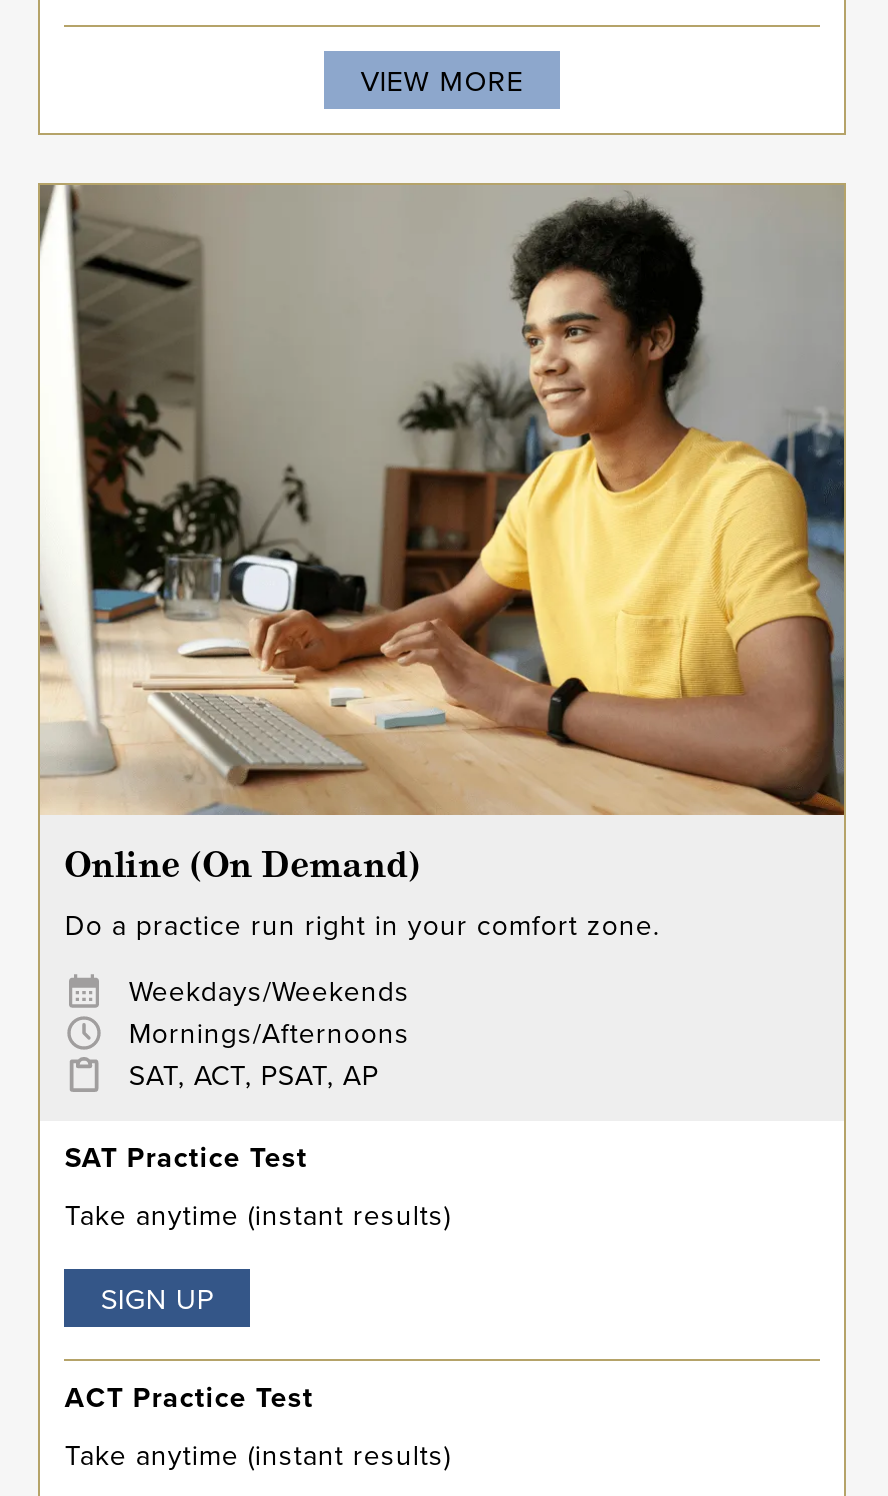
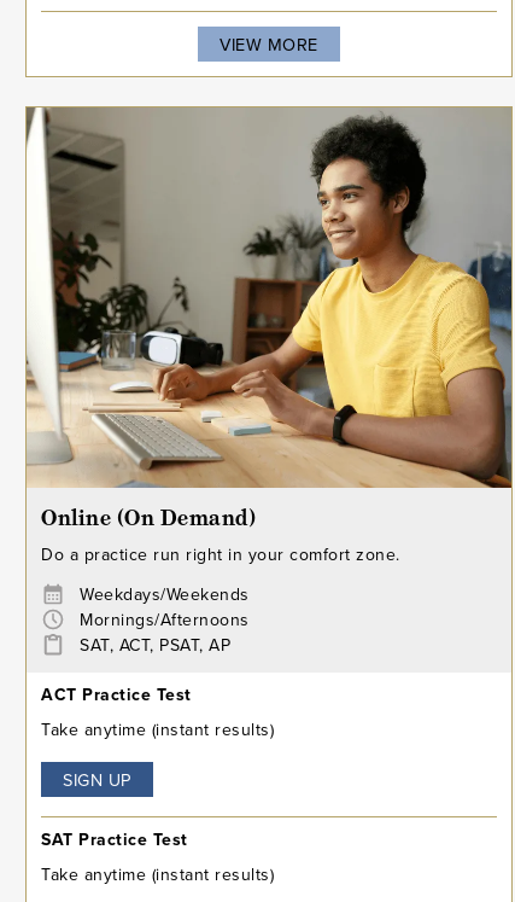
moved down: SAT Practice Test

moved up: ACT Practice Test
